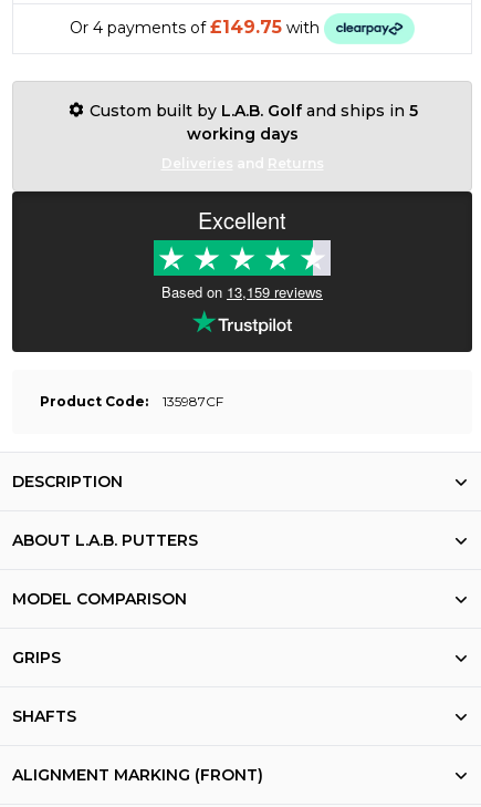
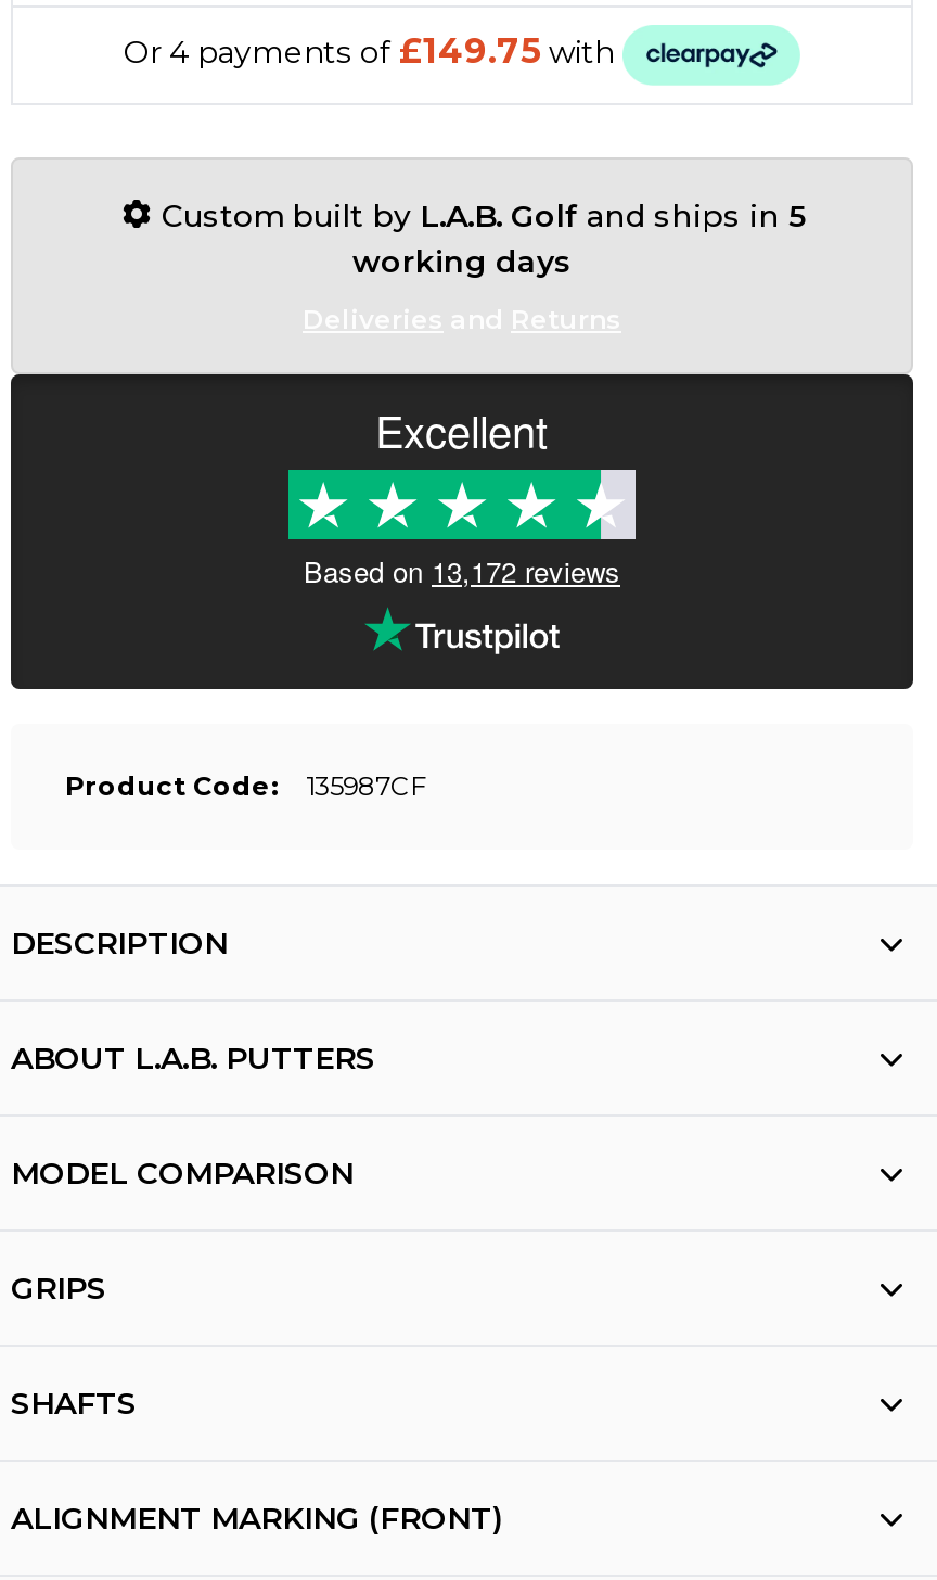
- Based on 13,159 reviews
+ Based on 13,172 reviews
